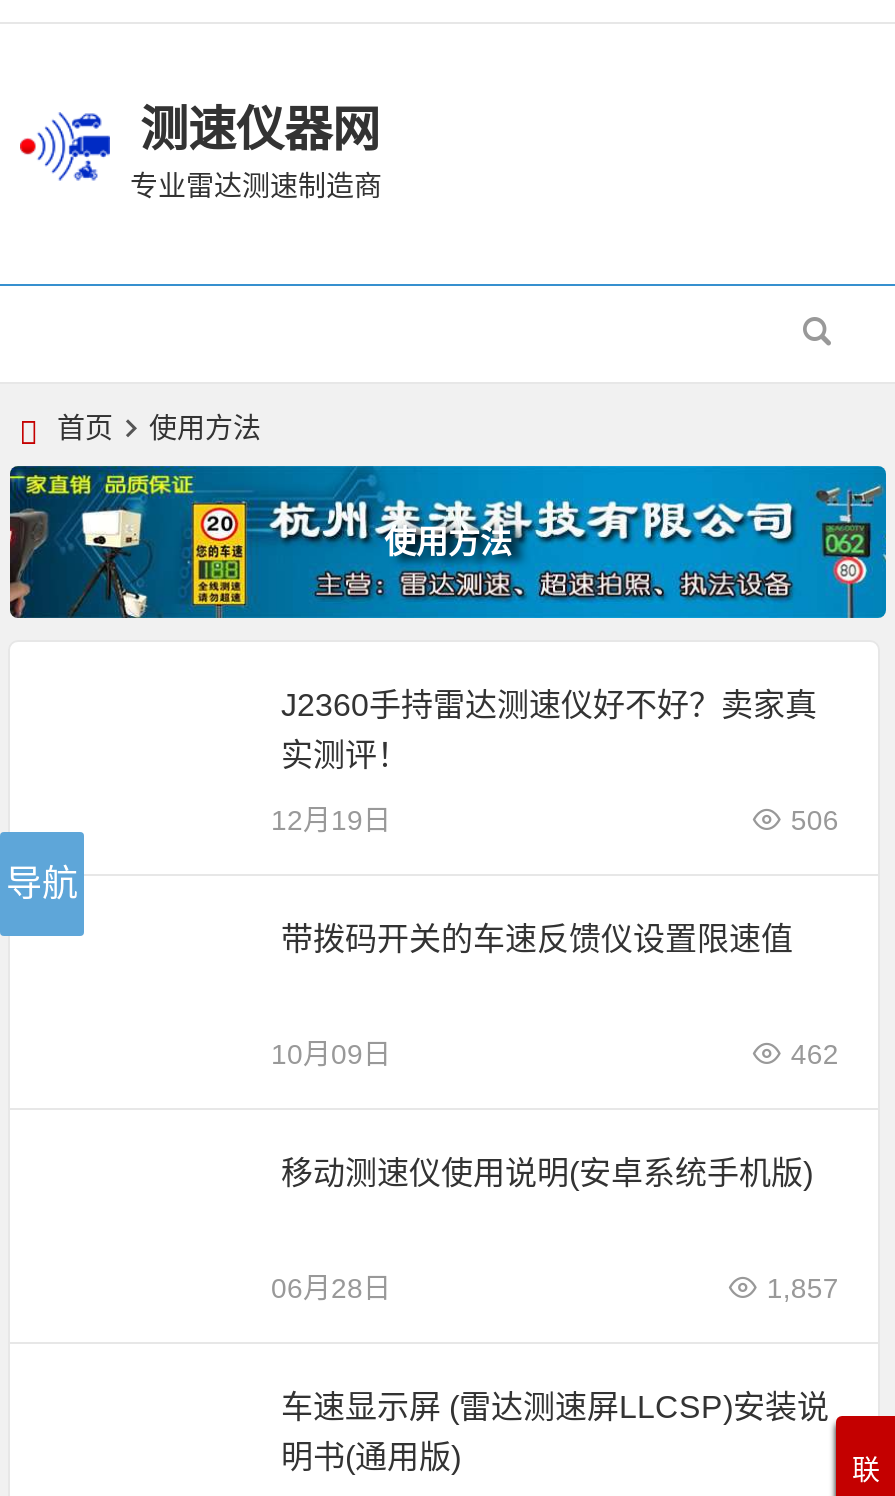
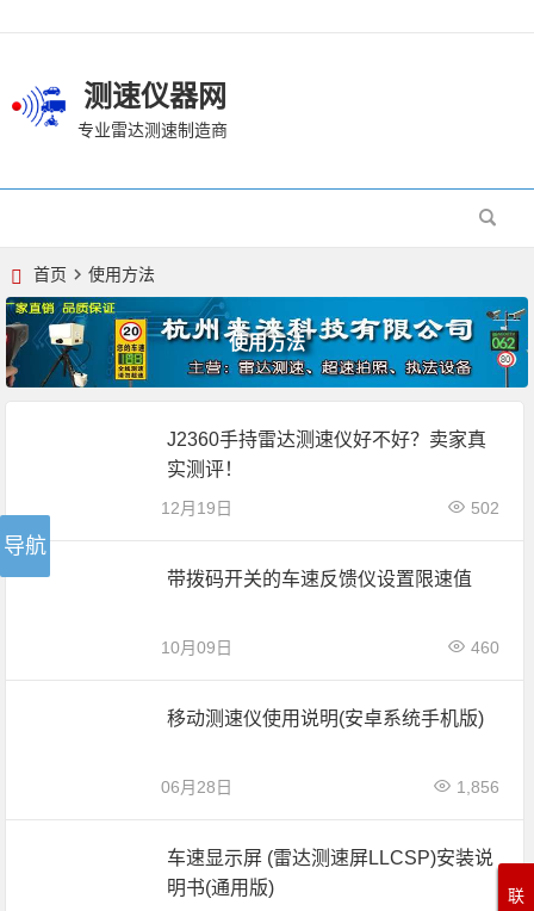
- 506
+ 502

- 462
+ 460

- 1,857
+ 1,856
